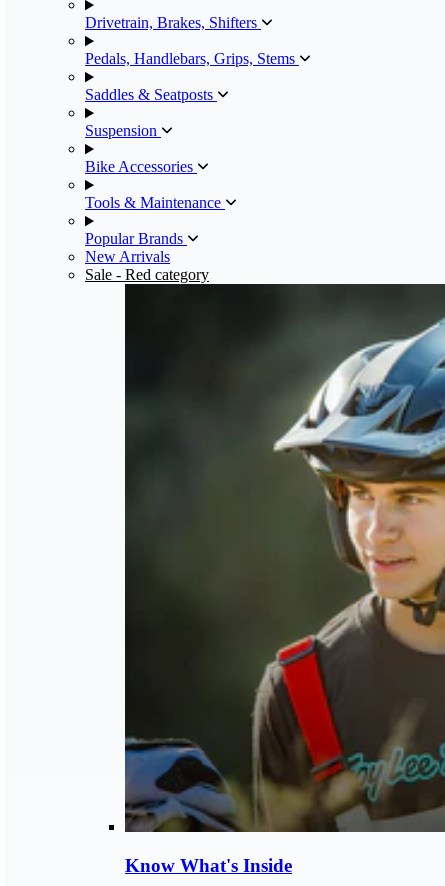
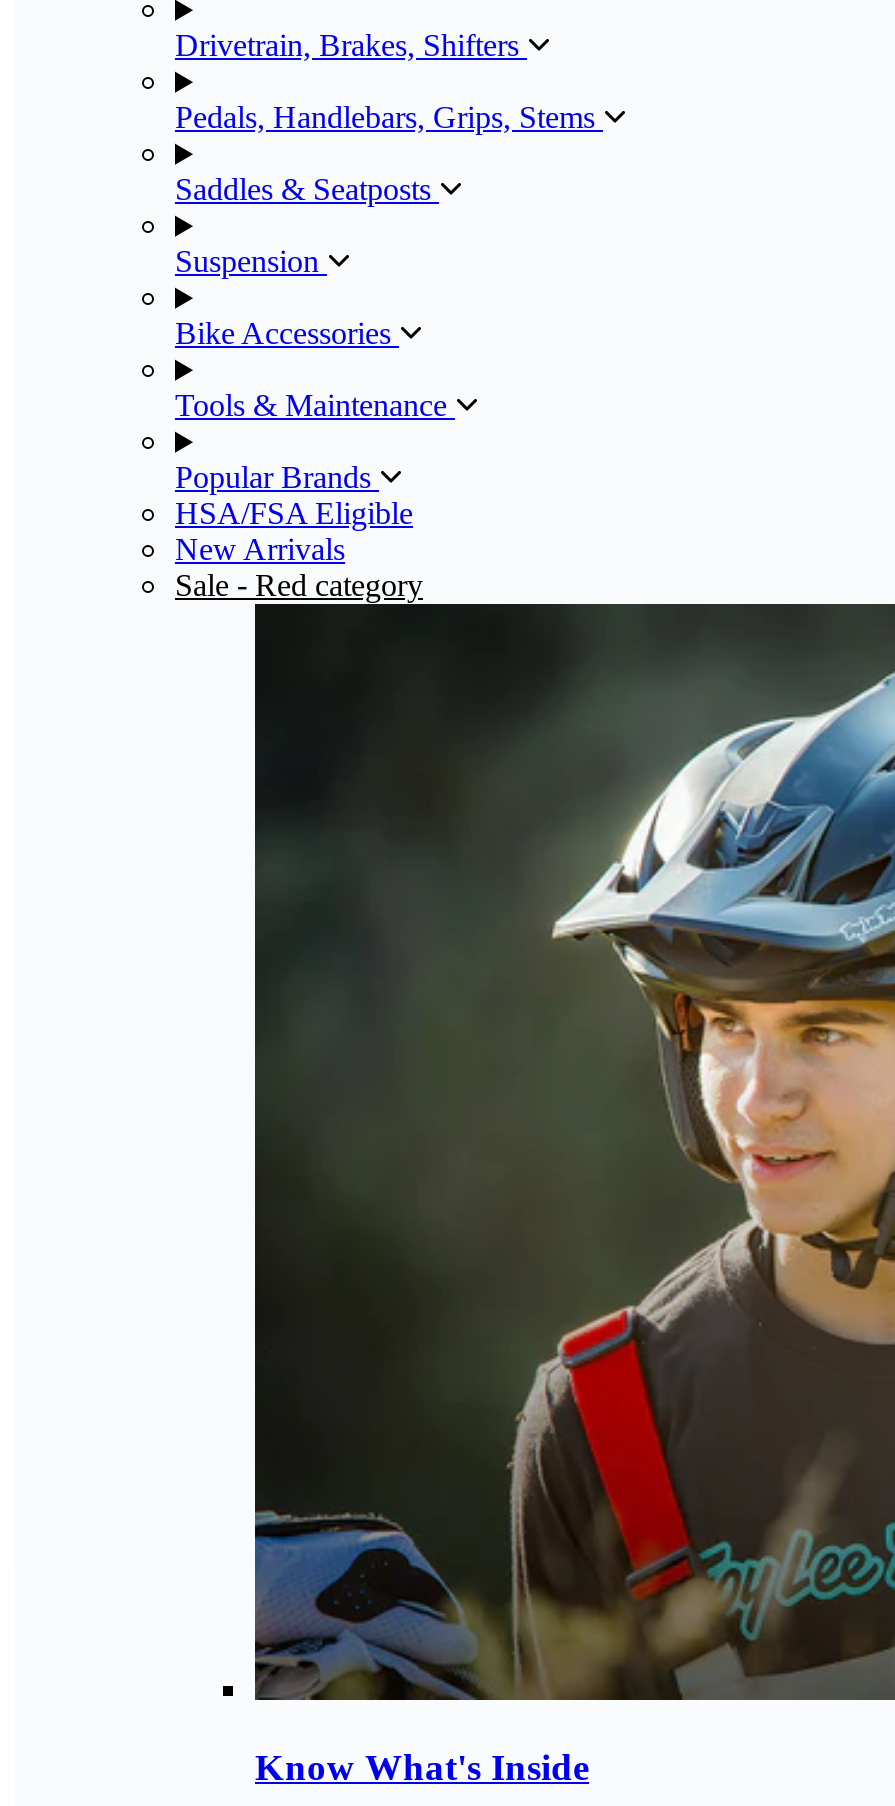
+ HSA/FSA Eligible
